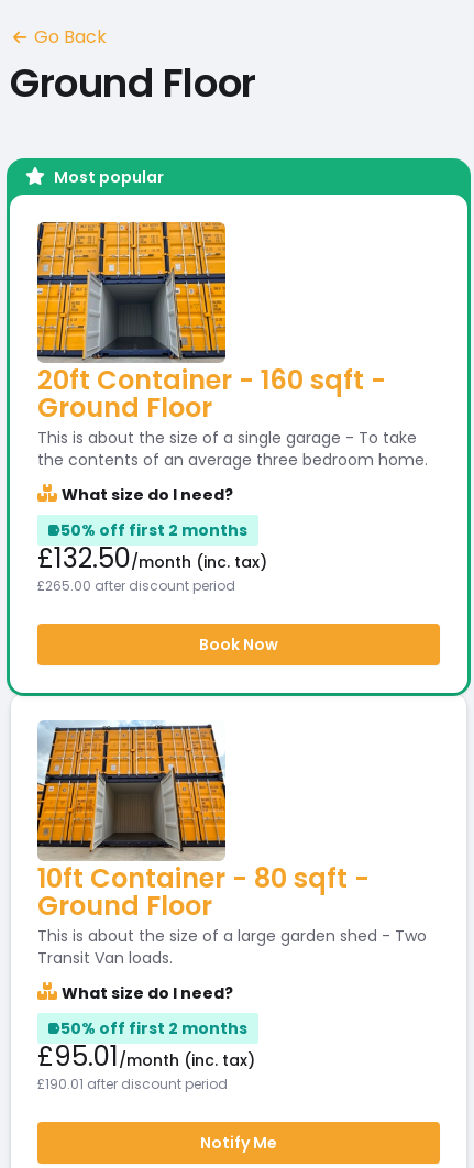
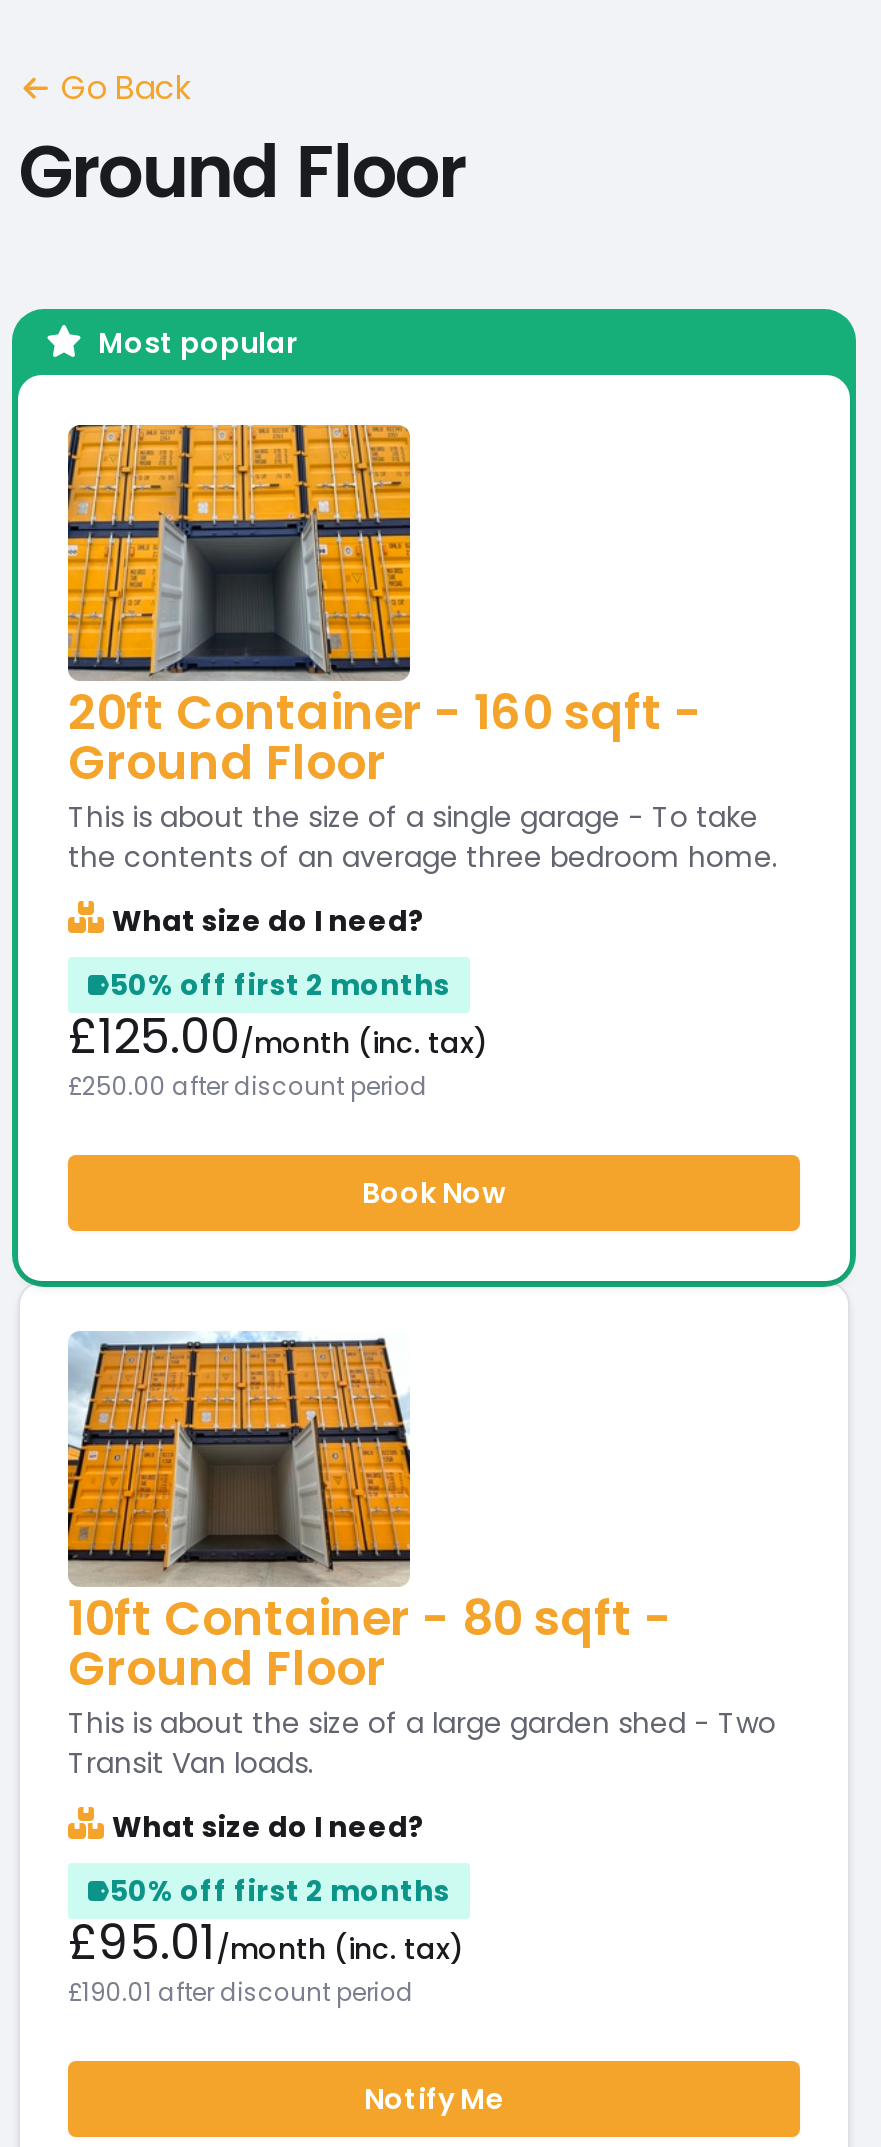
- £132.50/month (inc. tax)
+ £125.00/month (inc. tax)

- £265.00 after discount period
+ £250.00 after discount period
